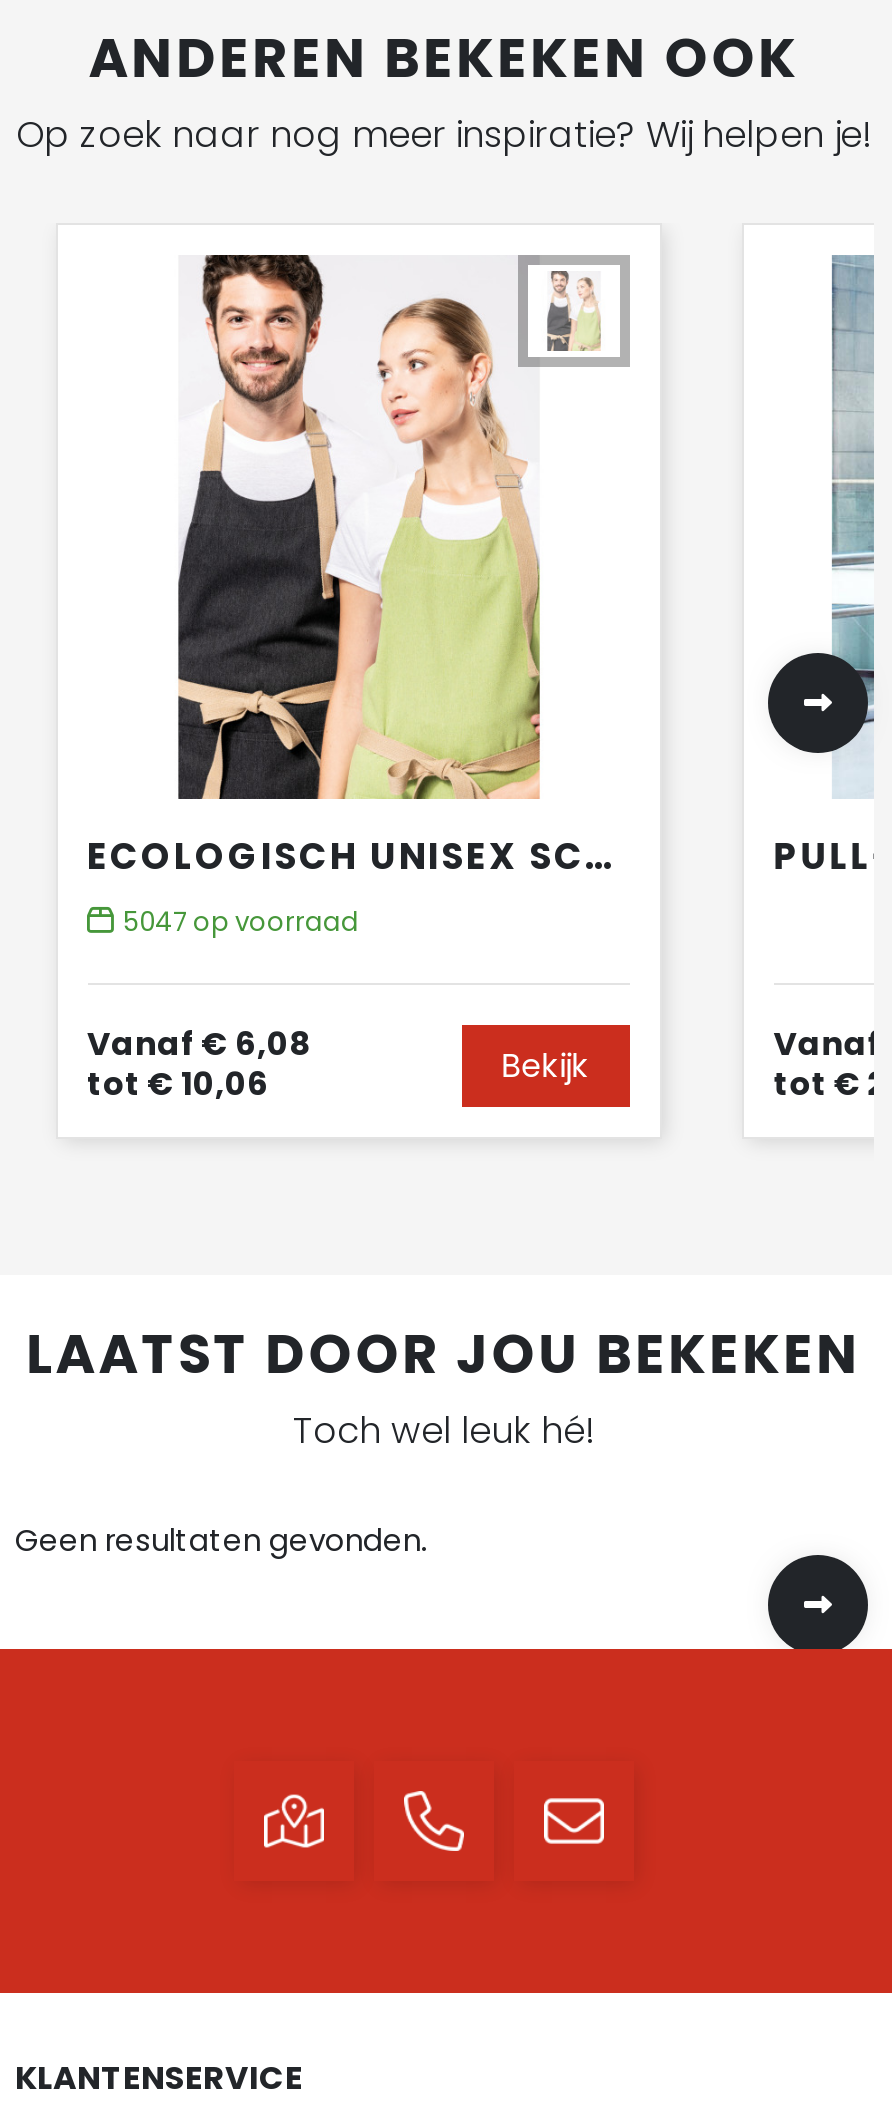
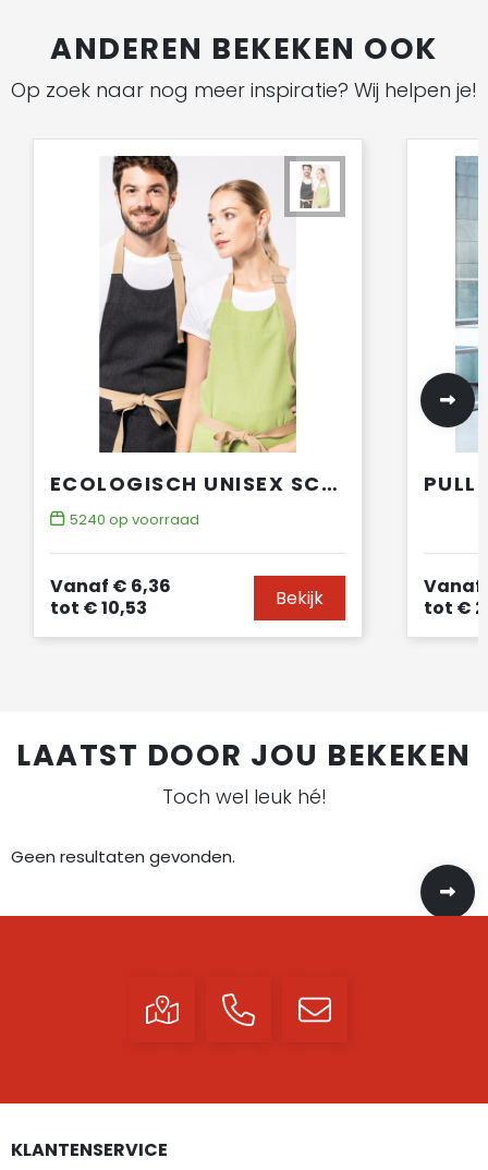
- 5047 op voorraad
+ 5240 op voorraad

- Vanaf € 6,08
+ Vanaf € 6,36

- tot € 10,06
+ tot € 10,53
